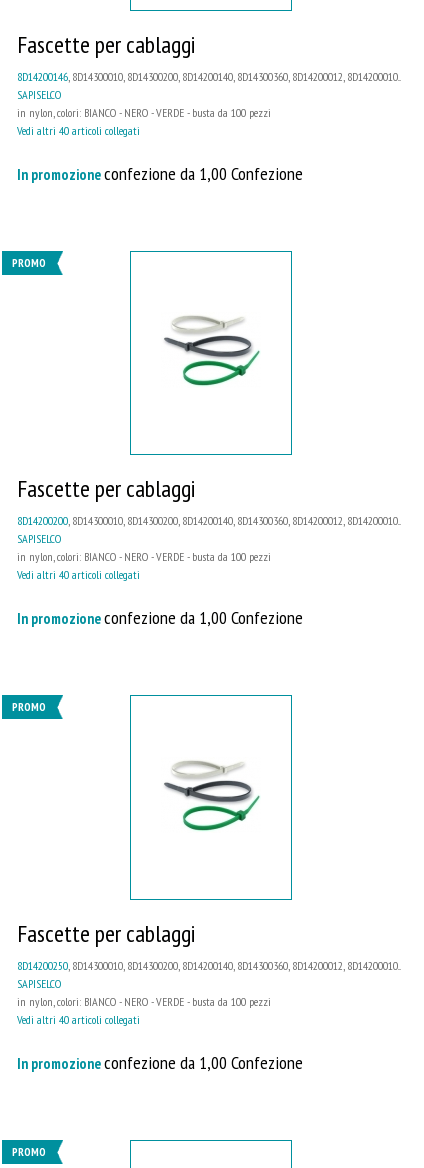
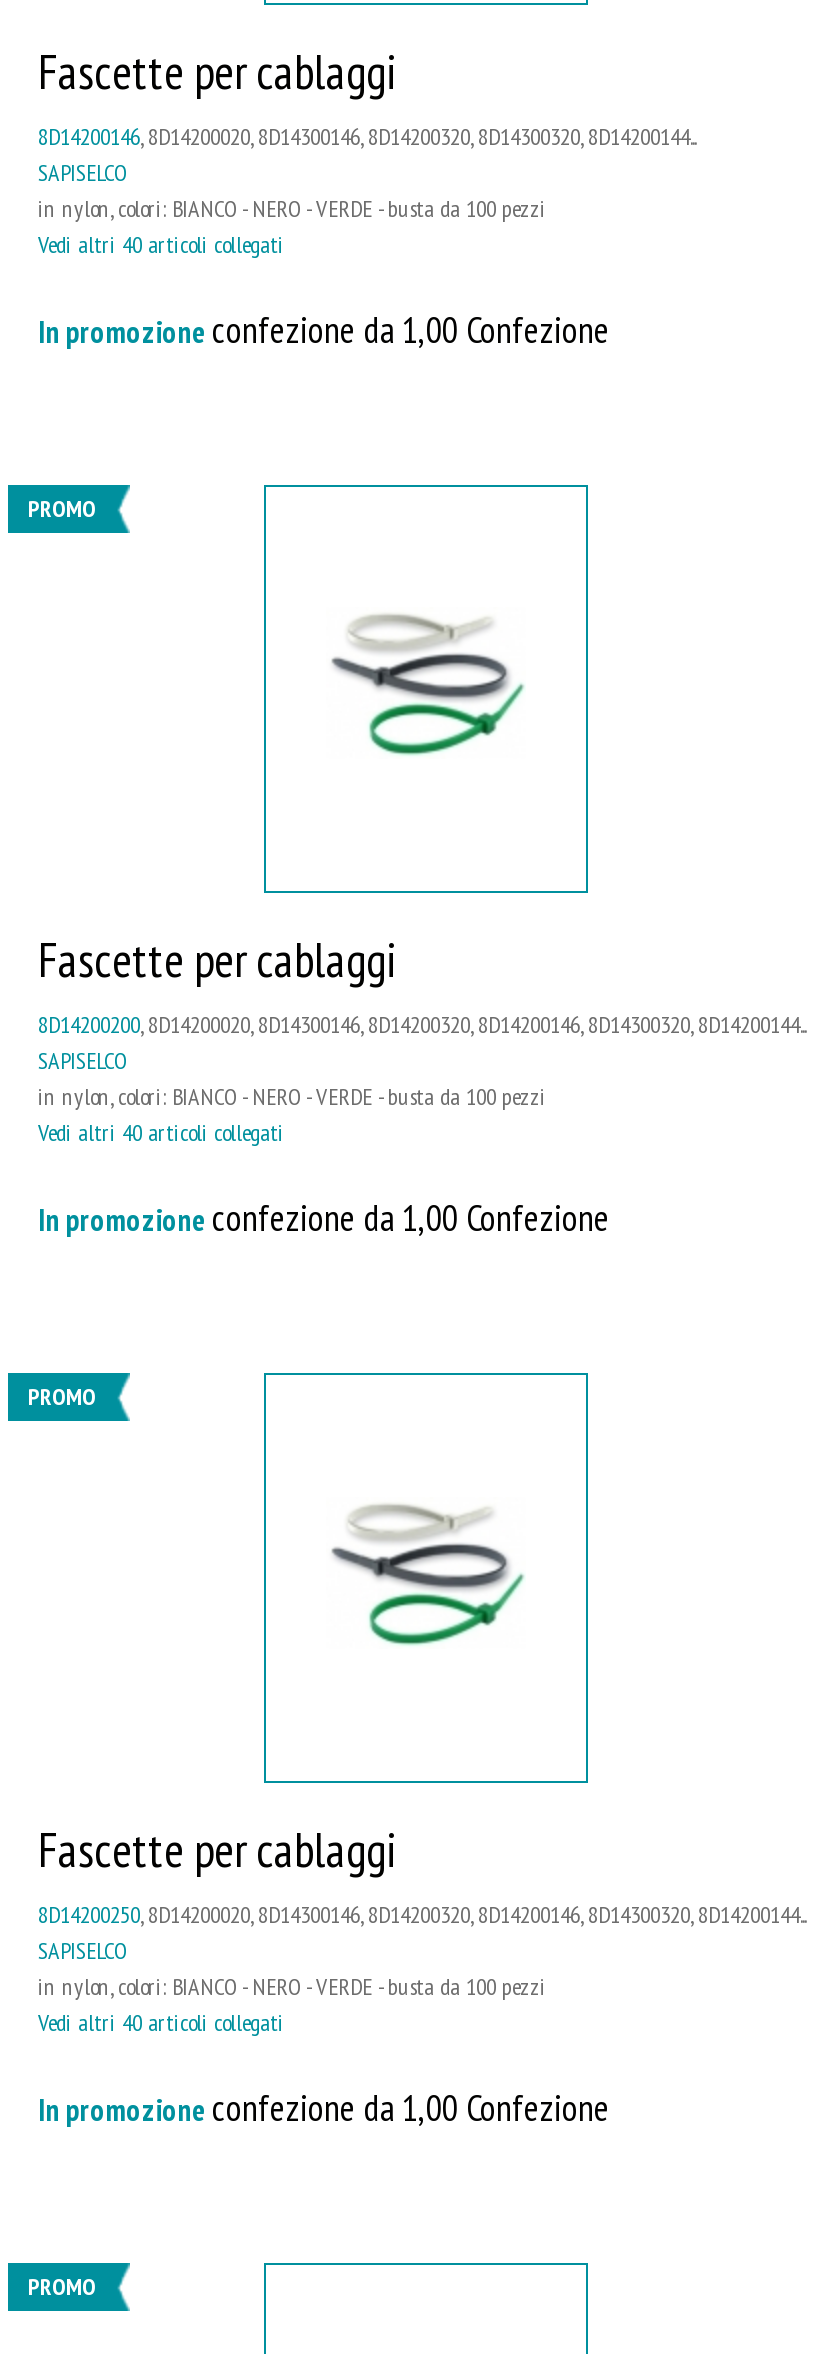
- 8D14200146, 8D14300010, 8D14300200, 8D14200140, 8D14300360, 8D14200012, 8D14200010...
+ 8D14200146, 8D14200020, 8D14300146, 8D14200320, 8D14300320, 8D14200144...

- 8D14200200, 8D14300010, 8D14300200, 8D14200140, 8D14300360, 8D14200012, 8D14200010...
+ 8D14200200, 8D14200020, 8D14300146, 8D14200320, 8D14200146, 8D14300320, 8D14200144...

- 8D14200250, 8D14300010, 8D14300200, 8D14200140, 8D14300360, 8D14200012, 8D14200010...
+ 8D14200250, 8D14200020, 8D14300146, 8D14200320, 8D14200146, 8D14300320, 8D14200144...
